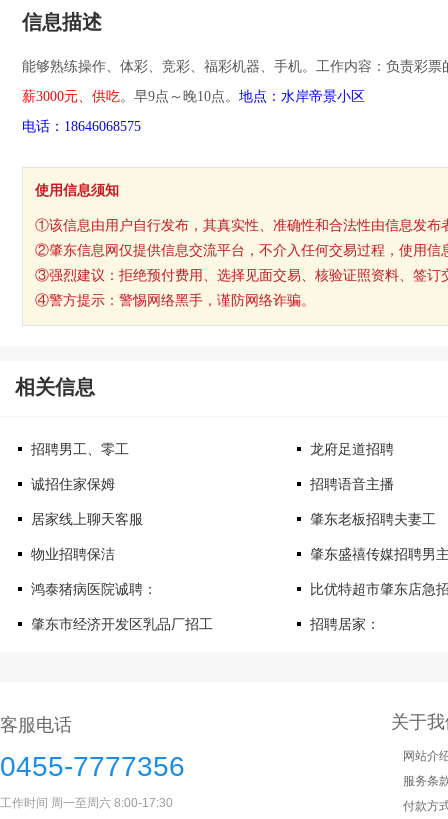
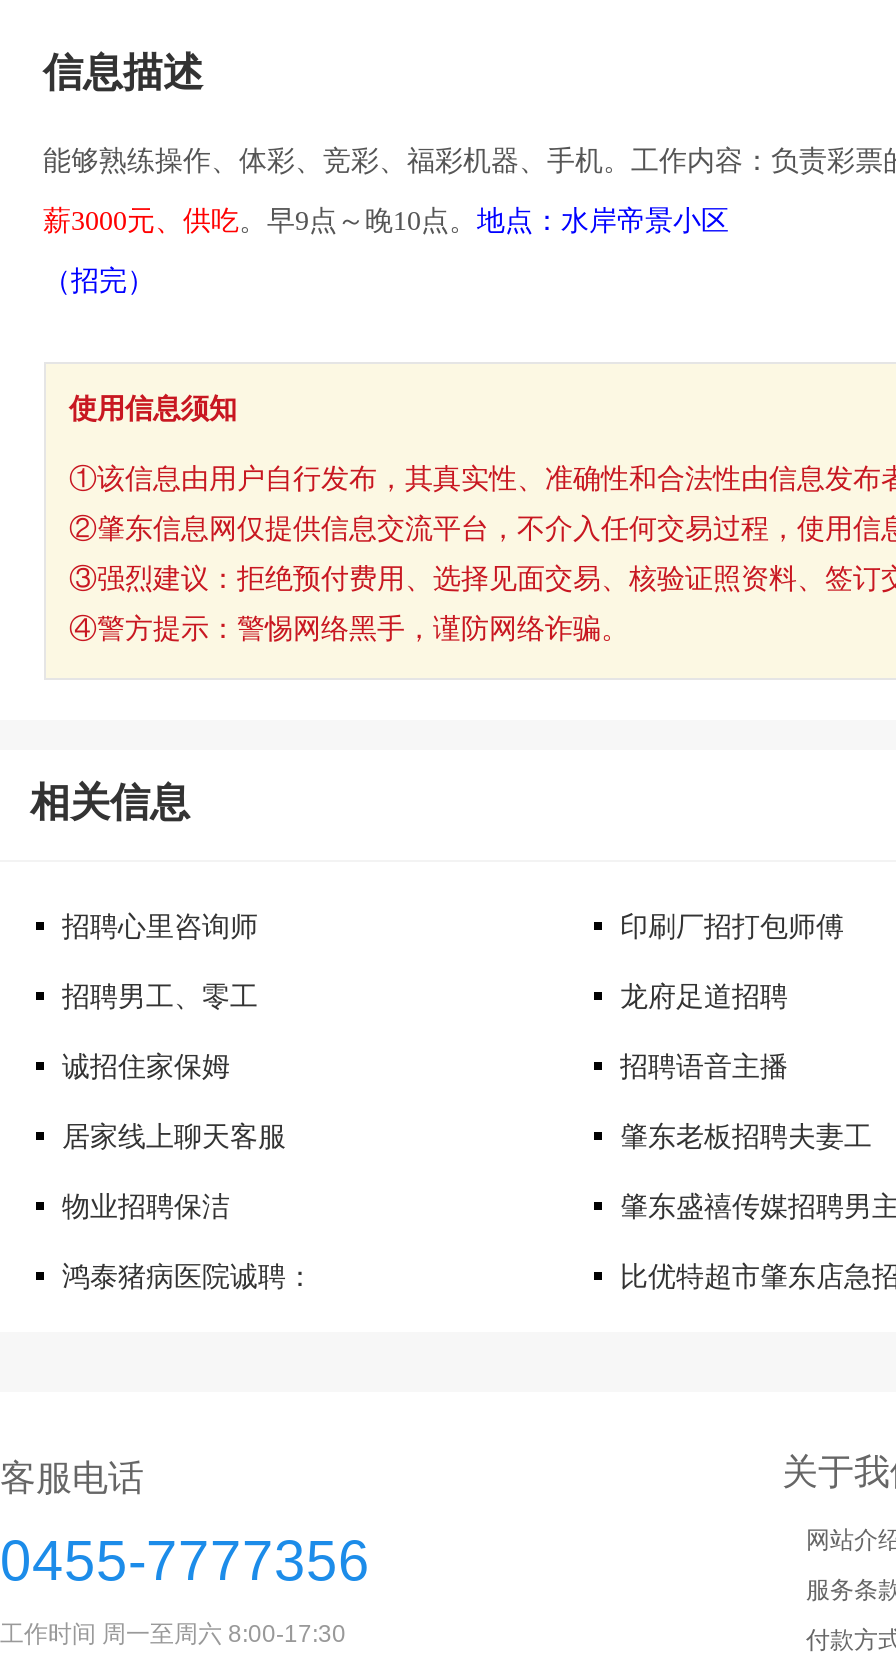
- 电话：18646068575
+ （招完）

+ 招聘心里咨询师
+ 印刷厂招打包师傅

moved down: 招聘男工、零工 | 龙府足道招聘 | 诚招住家保姆 | 招聘语音主播 | 居家线上聊天客服 | 肇东老板招聘夫妻工 | 物业招聘保洁 | 鸿泰猪病医院诚聘：

- 肇东市经济开发区乳品厂招工
- 招聘居家：
